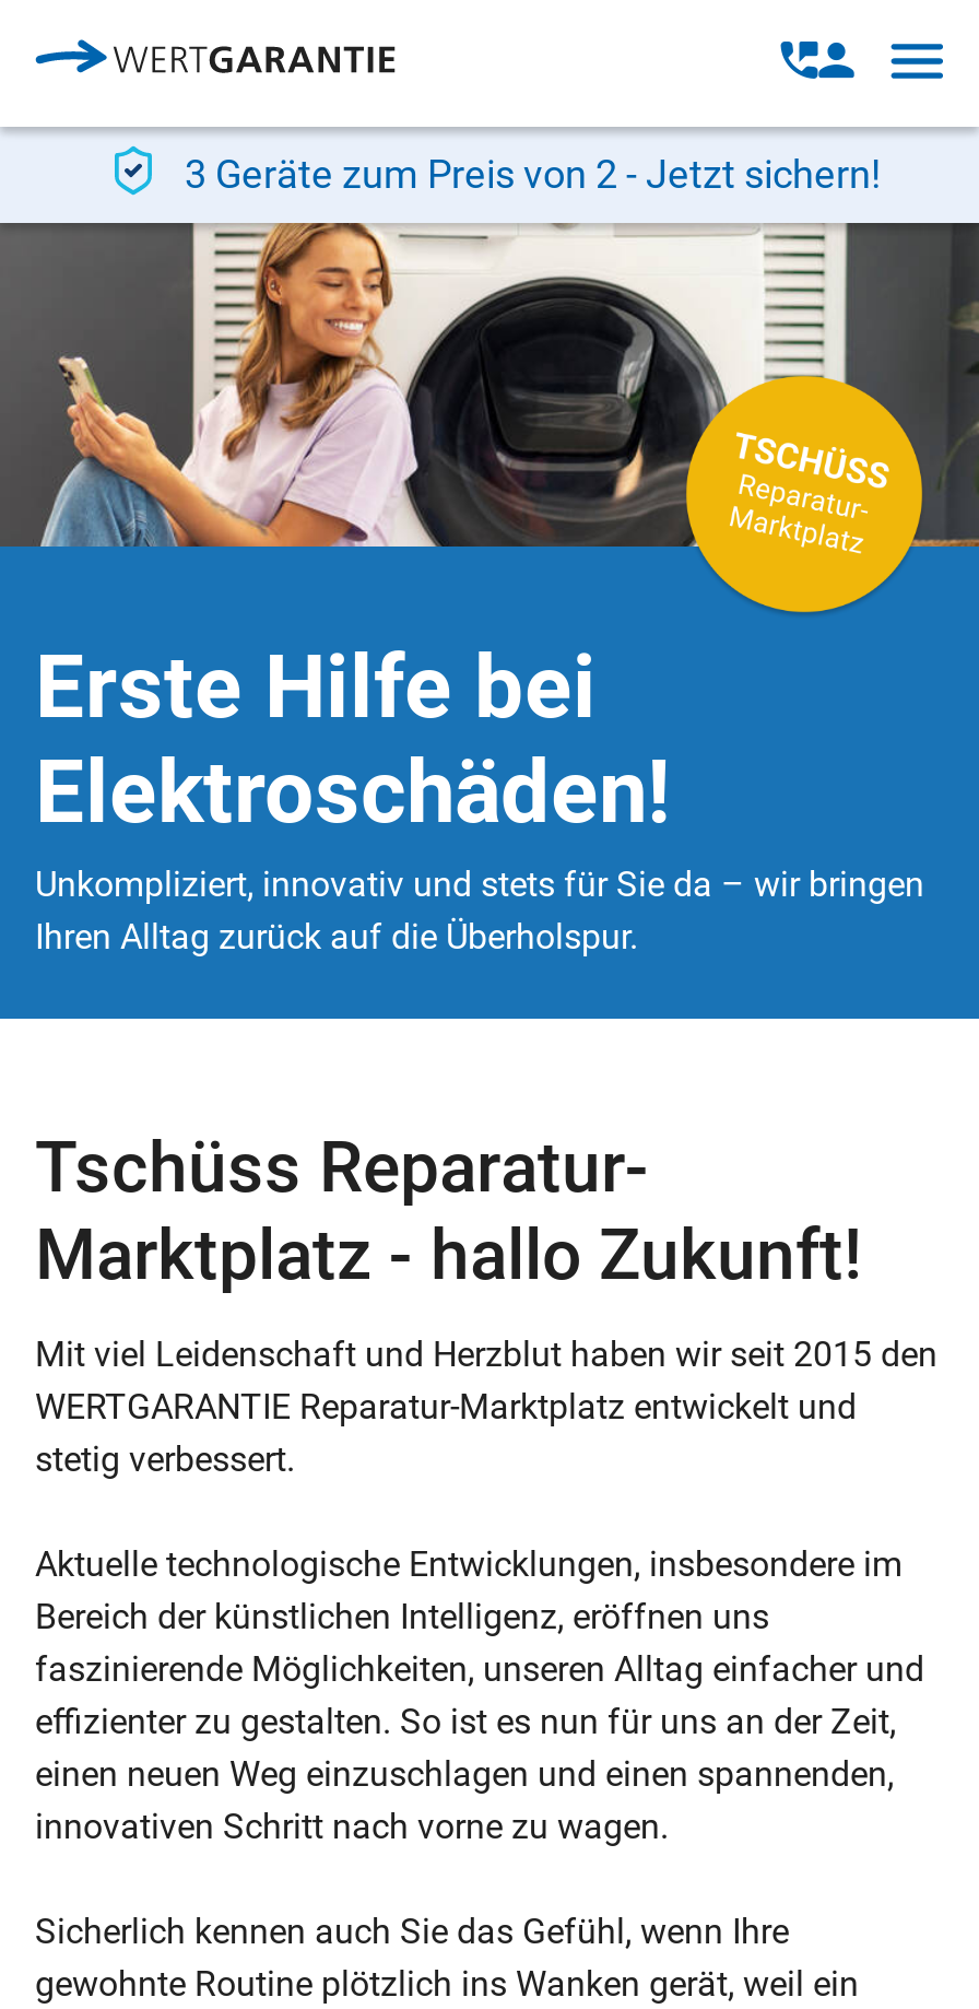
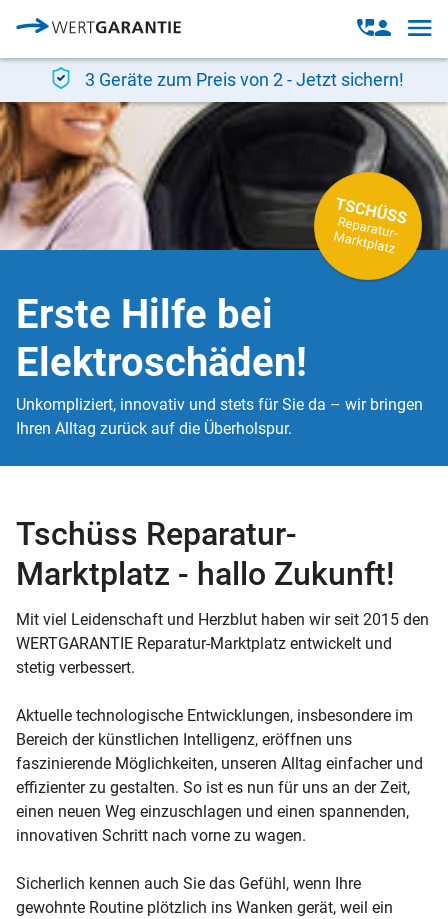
- [image]
+ [image]
